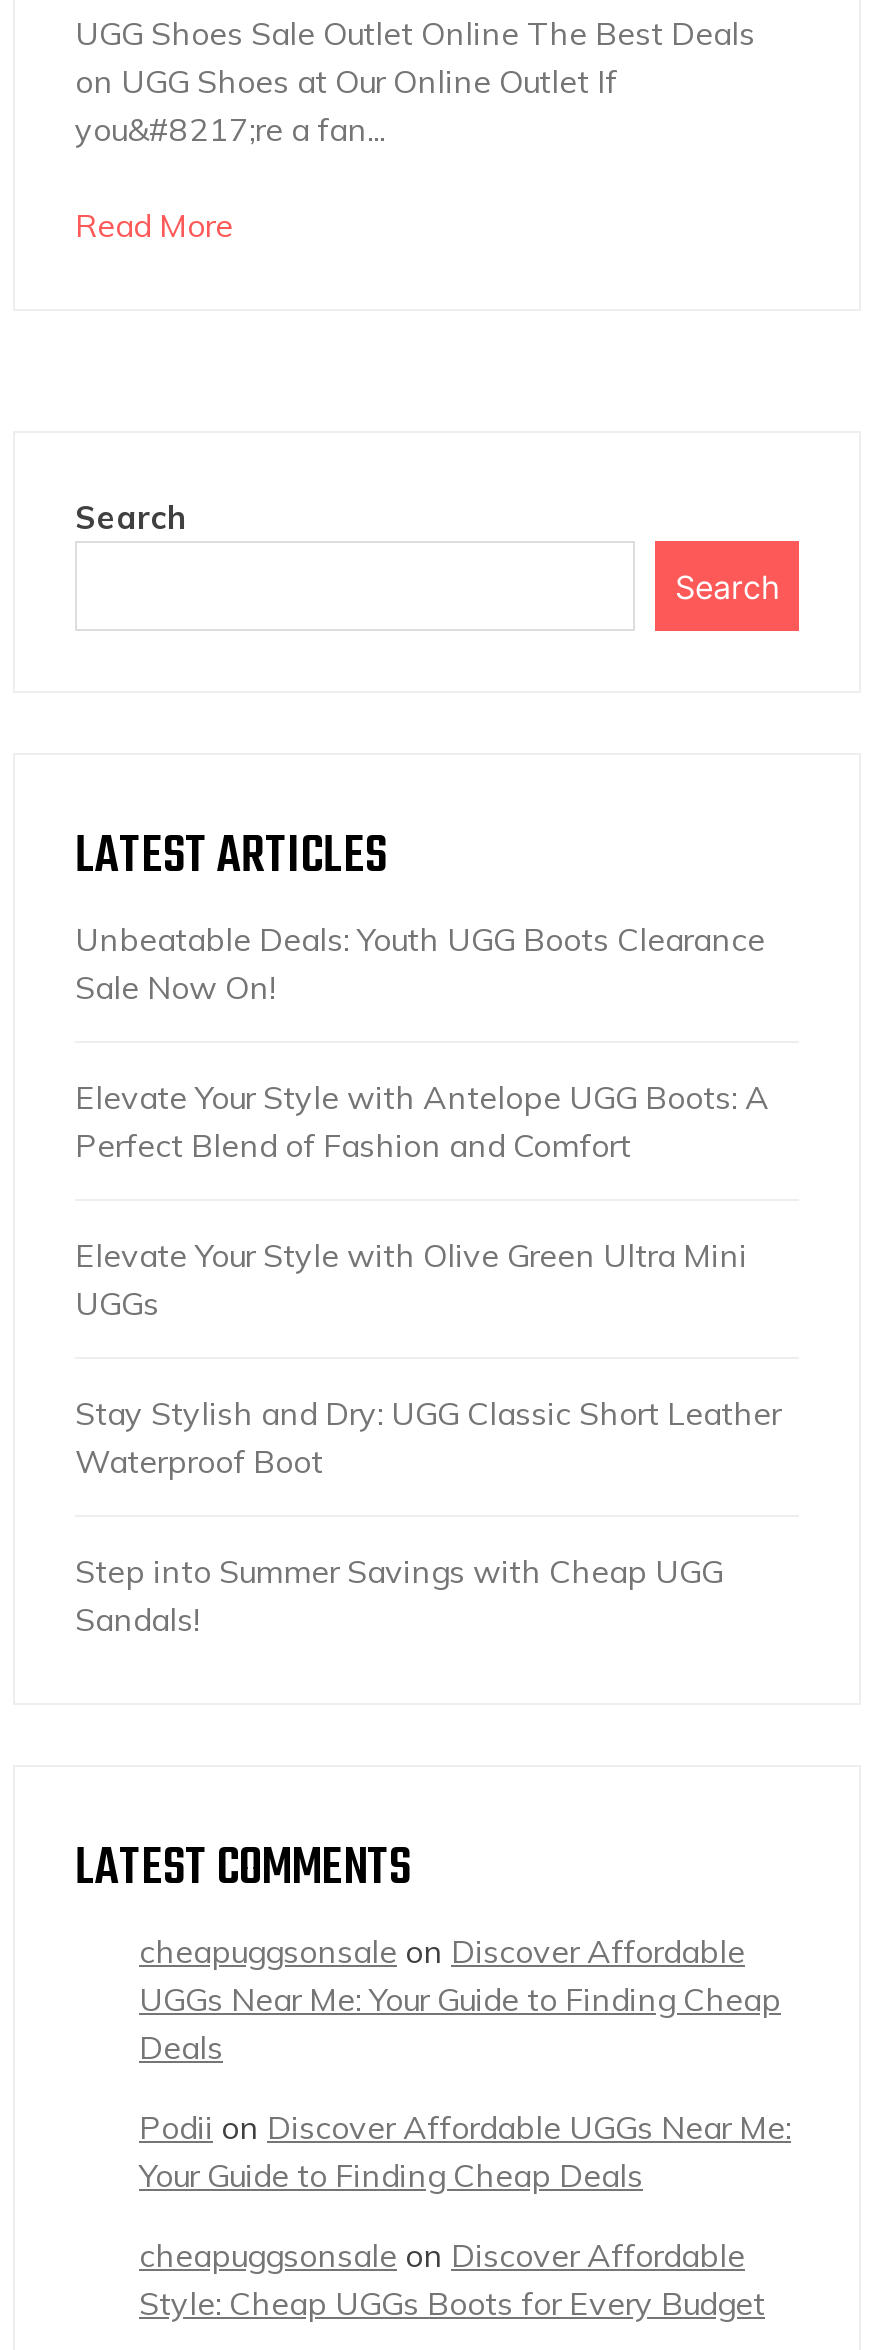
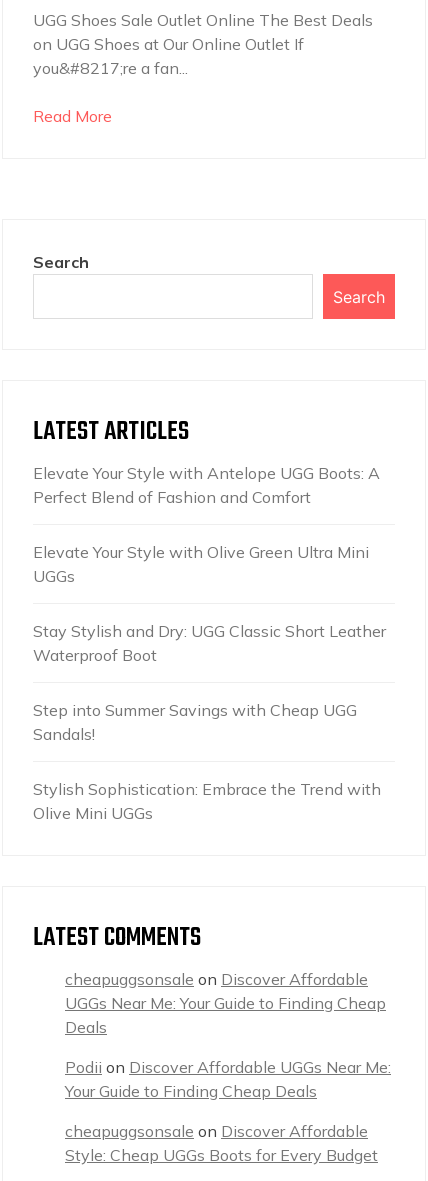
- Unbeatable Deals: Youth UGG Boots Clearance
- Sale Now On!

moved up: Elevate Your Style with Antelope UGG Boots: A | Perfect Blend of Fashion and Comfort | Elevate Your Style with Olive Green Ultra Mini | UGGs | Stay Stylish and Dry: UGG Classic Short Leather | Waterproof Boot | Step into Summer Savings with Cheap UGG | Sandals!

+ Stylish Sophistication: Embrace the Trend with
+ Olive Mini UGGs
